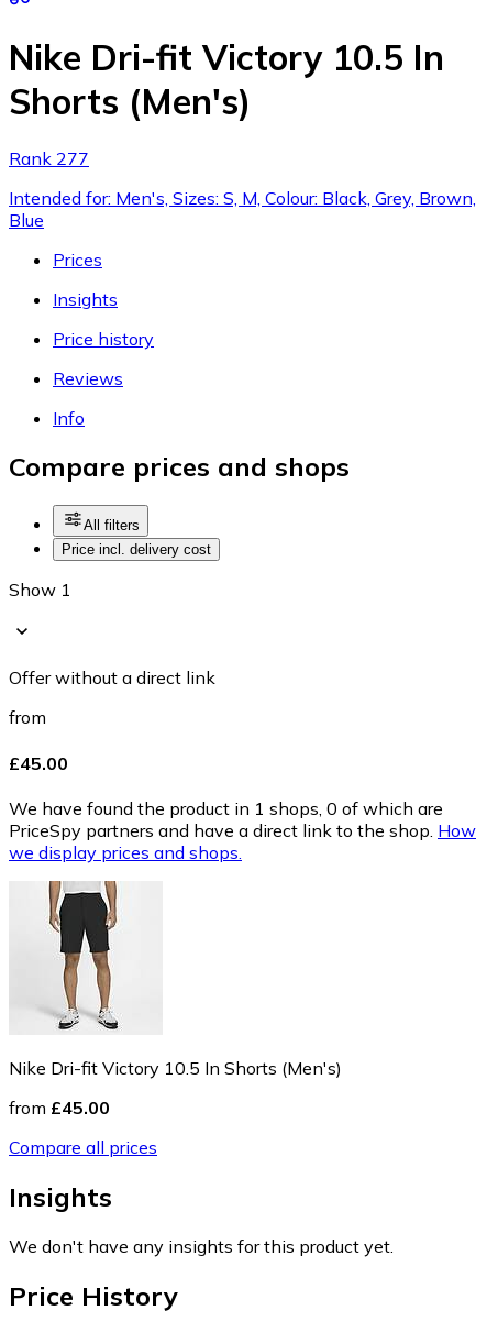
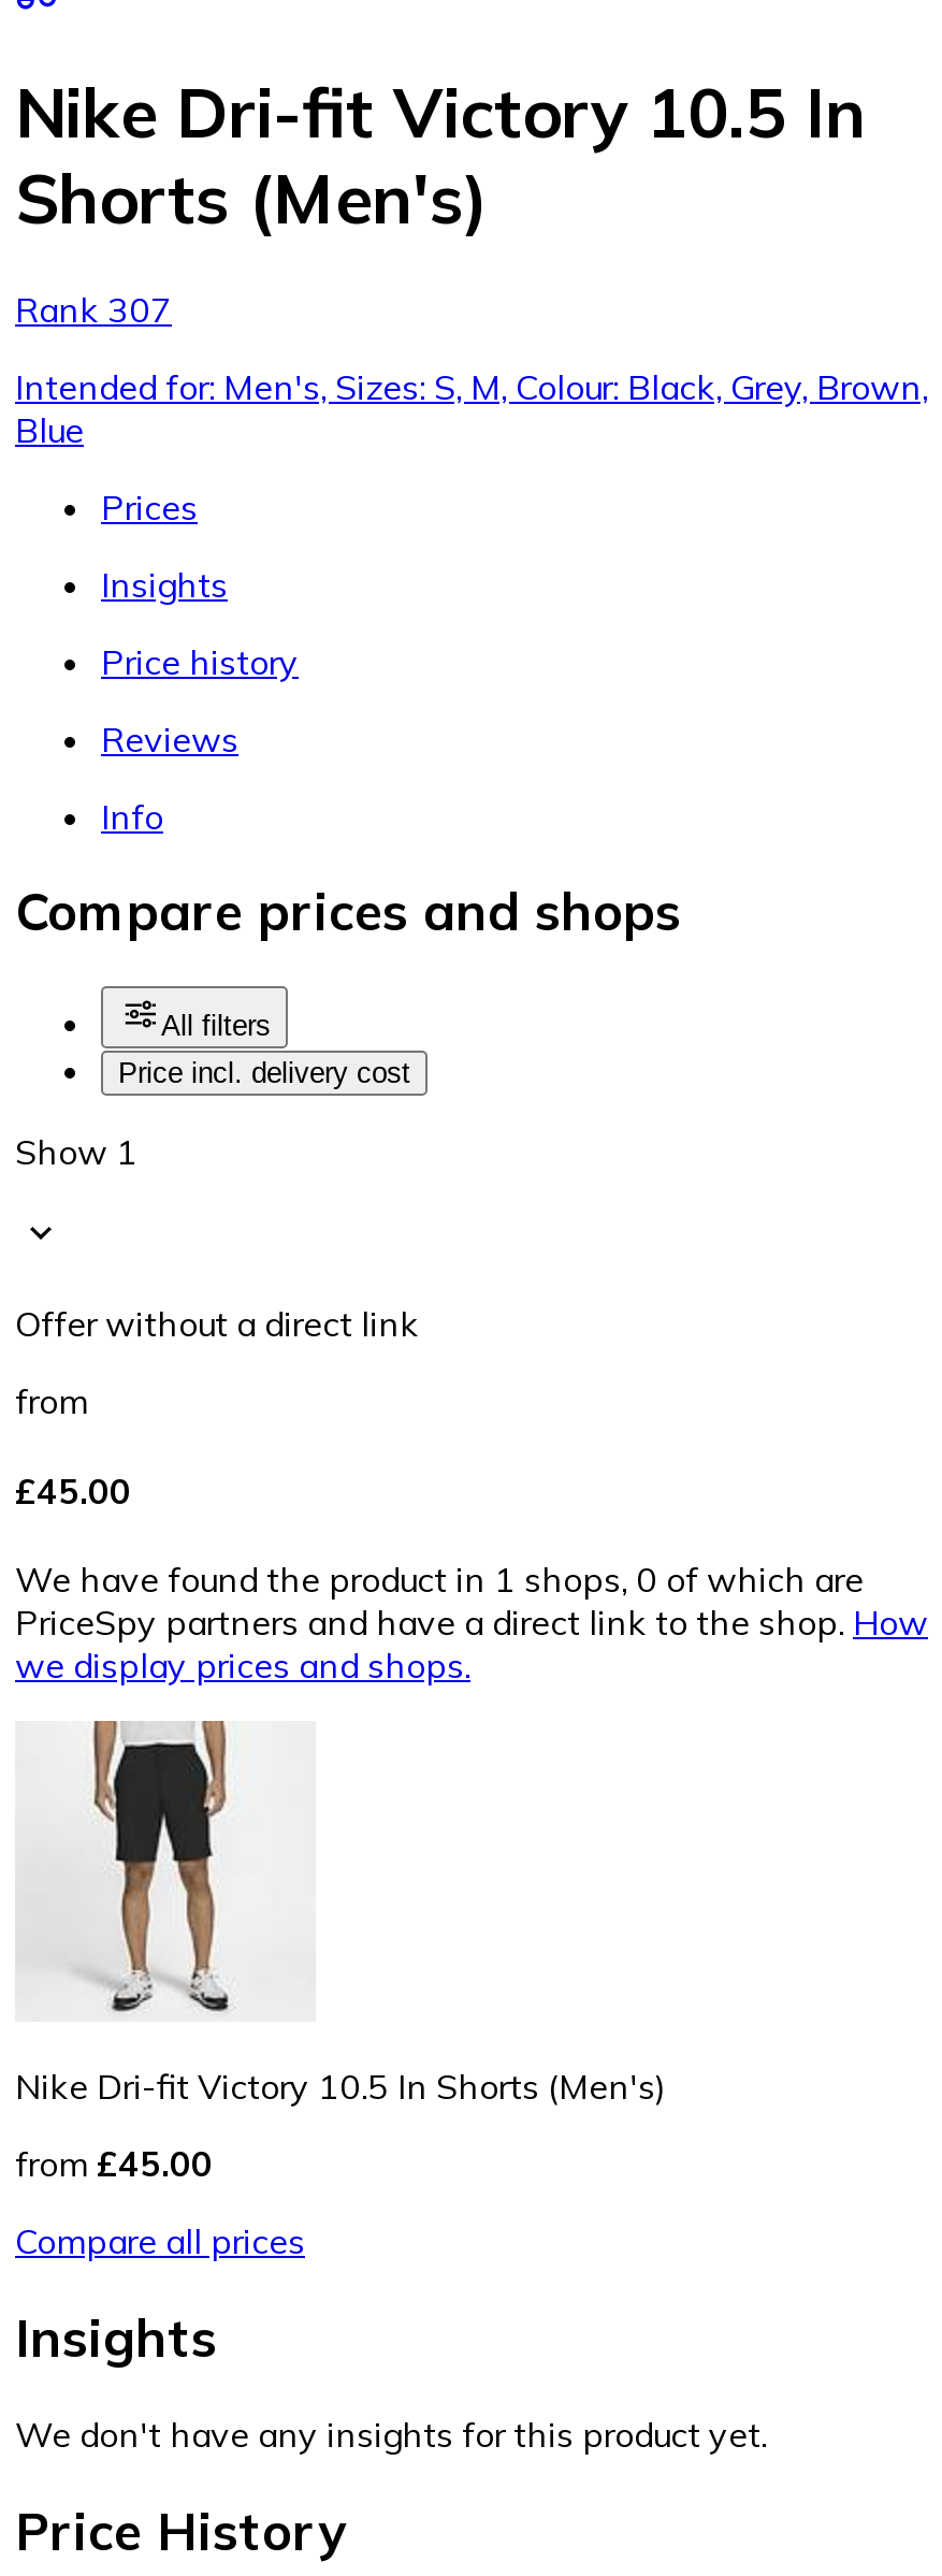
- Rank 277
+ Rank 307
